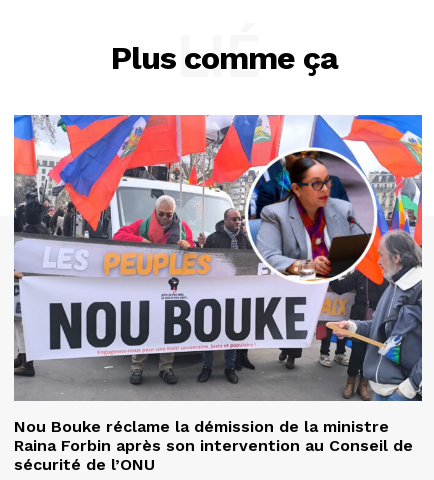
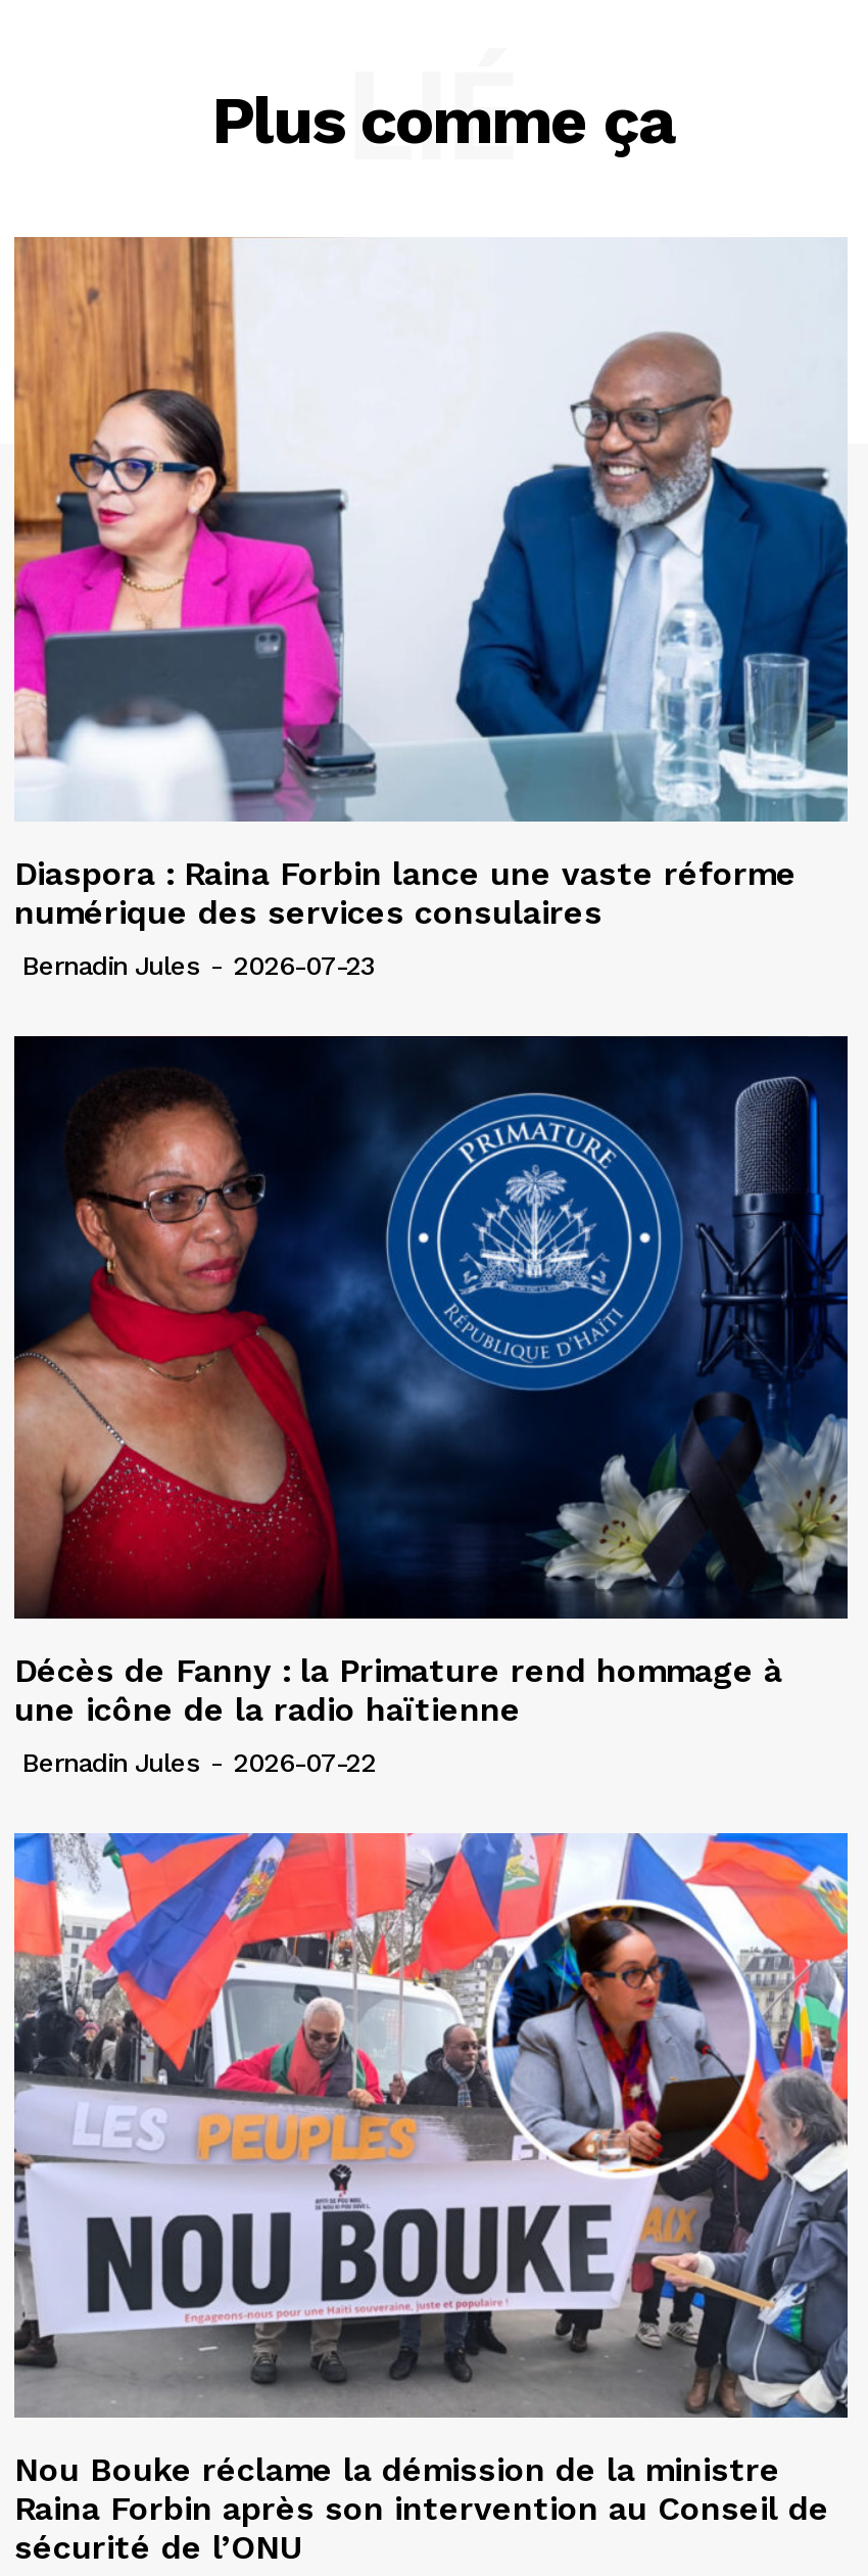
+ [image]
+ Diaspora : Raina Forbin lance une vaste réforme
+ numérique des services consulaires
+ Bernadin Jules - 2026-07-23

+ [image]
+ Décès de Fanny : la Primature rend hommage à
+ une icône de la radio haïtienne
+ Bernadin Jules - 2026-07-22
